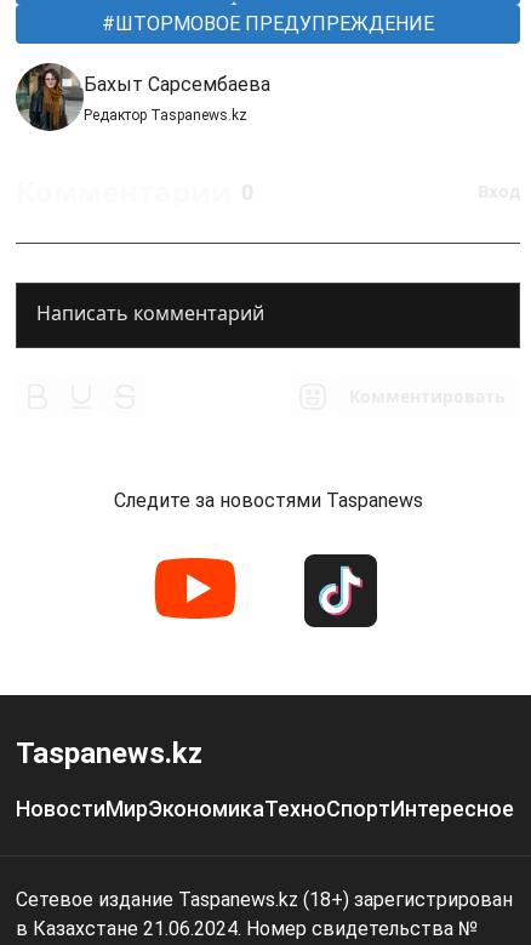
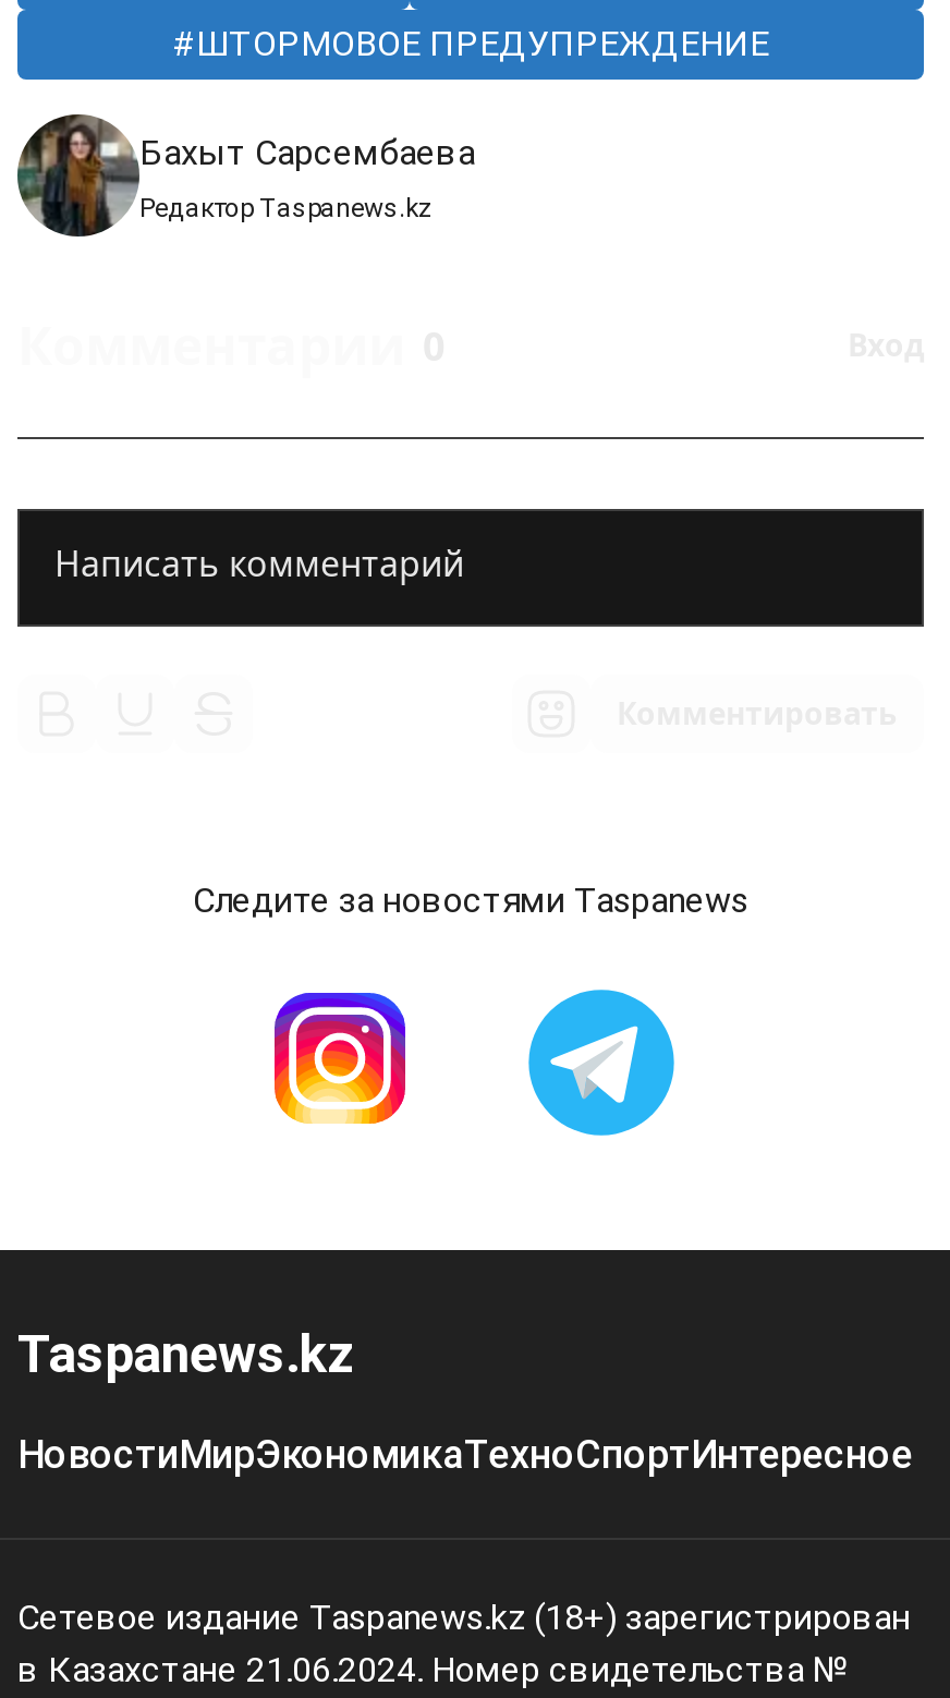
- [image]
+ [image]

- [image]
+ [image]
